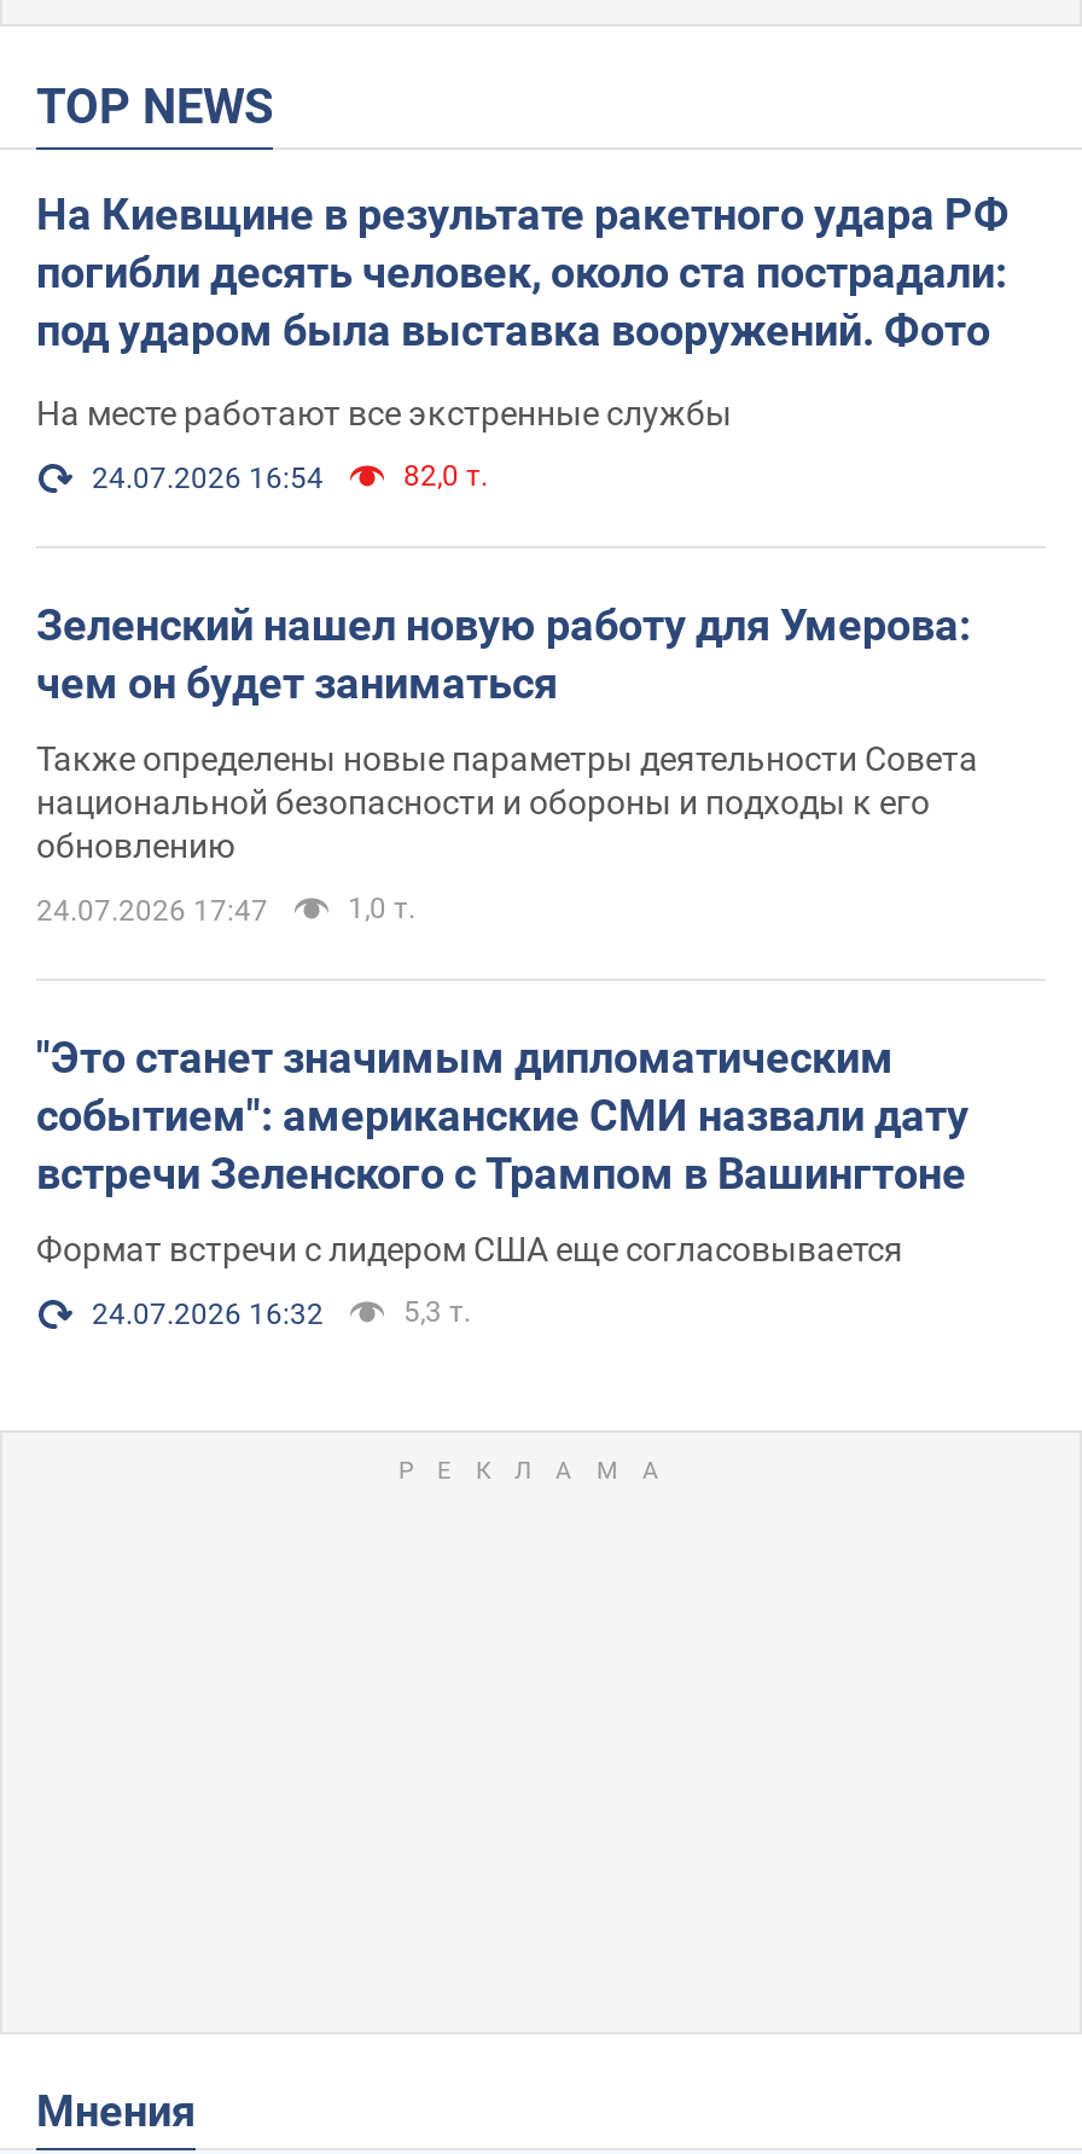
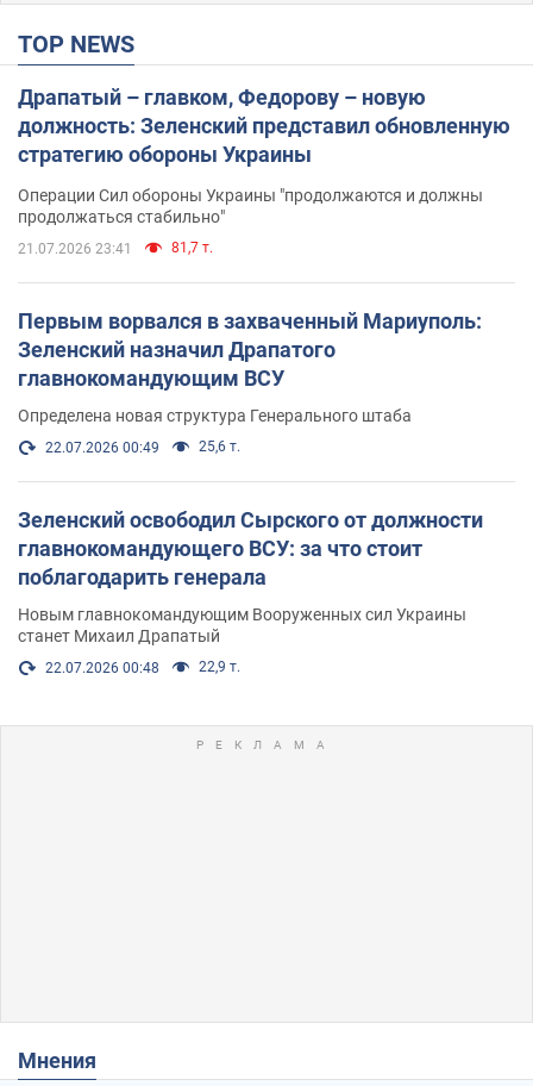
- На Киевщине в результате ракетного удара РФ
- погибли десять человек, около ста пострадали:
- под ударом была выставка вооружений. Фото
+ Драпатый – главком, Федорову – новую
+ должность: Зеленский представил обновленную
+ стратегию обороны Украины

- На месте работают все экстренные службы
+ Операции Сил обороны Украины "продолжаются и должны
+ продолжаться стабильно"

- 24.07.2026 16:54
- 82,0 т.
+ 21.07.2026 23:41
+ 81,7 т.

- Зеленский нашел новую работу для Умерова:
- чем он будет заниматься
+ Первым ворвался в захваченный Мариуполь:
+ Зеленский назначил Драпатого
+ главнокомандующим ВСУ

- Также определены новые параметры деятельности Совета
- национальной безопасности и обороны и подходы к его
- обновлению
+ Определена новая структура Генерального штаба

- 24.07.2026 17:47
- 1,0 т.
+ 22.07.2026 00:49
+ 25,6 т.

- "Это станет значимым дипломатическим
- событием": американские СМИ назвали дату
- встречи Зеленского с Трампом в Вашингтоне
+ Зеленский освободил Сырского от должности
+ главнокомандующего ВСУ: за что стоит
+ поблагодарить генерала

- Формат встречи с лидером США еще согласовывается
+ Новым главнокомандующим Вооруженных сил Украины
+ станет Михаил Драпатый

- 24.07.2026 16:32
- 5,3 т.
+ 22.07.2026 00:48
+ 22,9 т.
